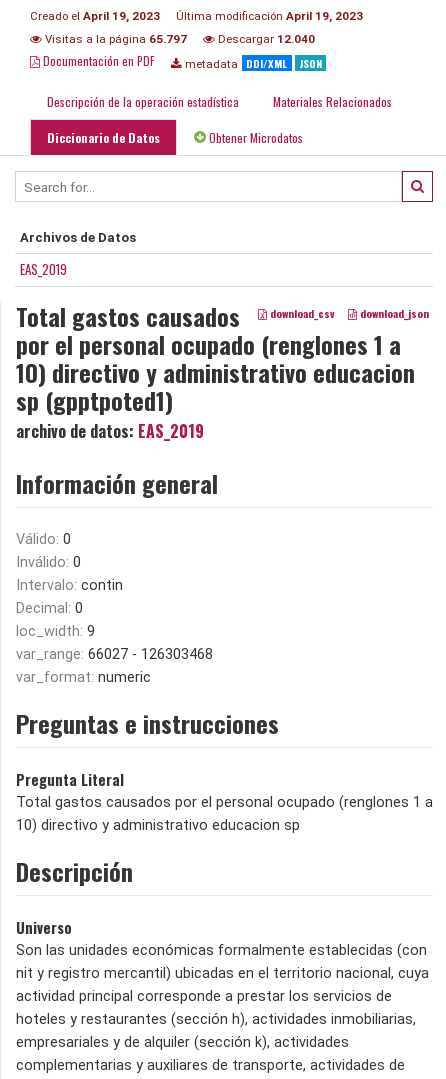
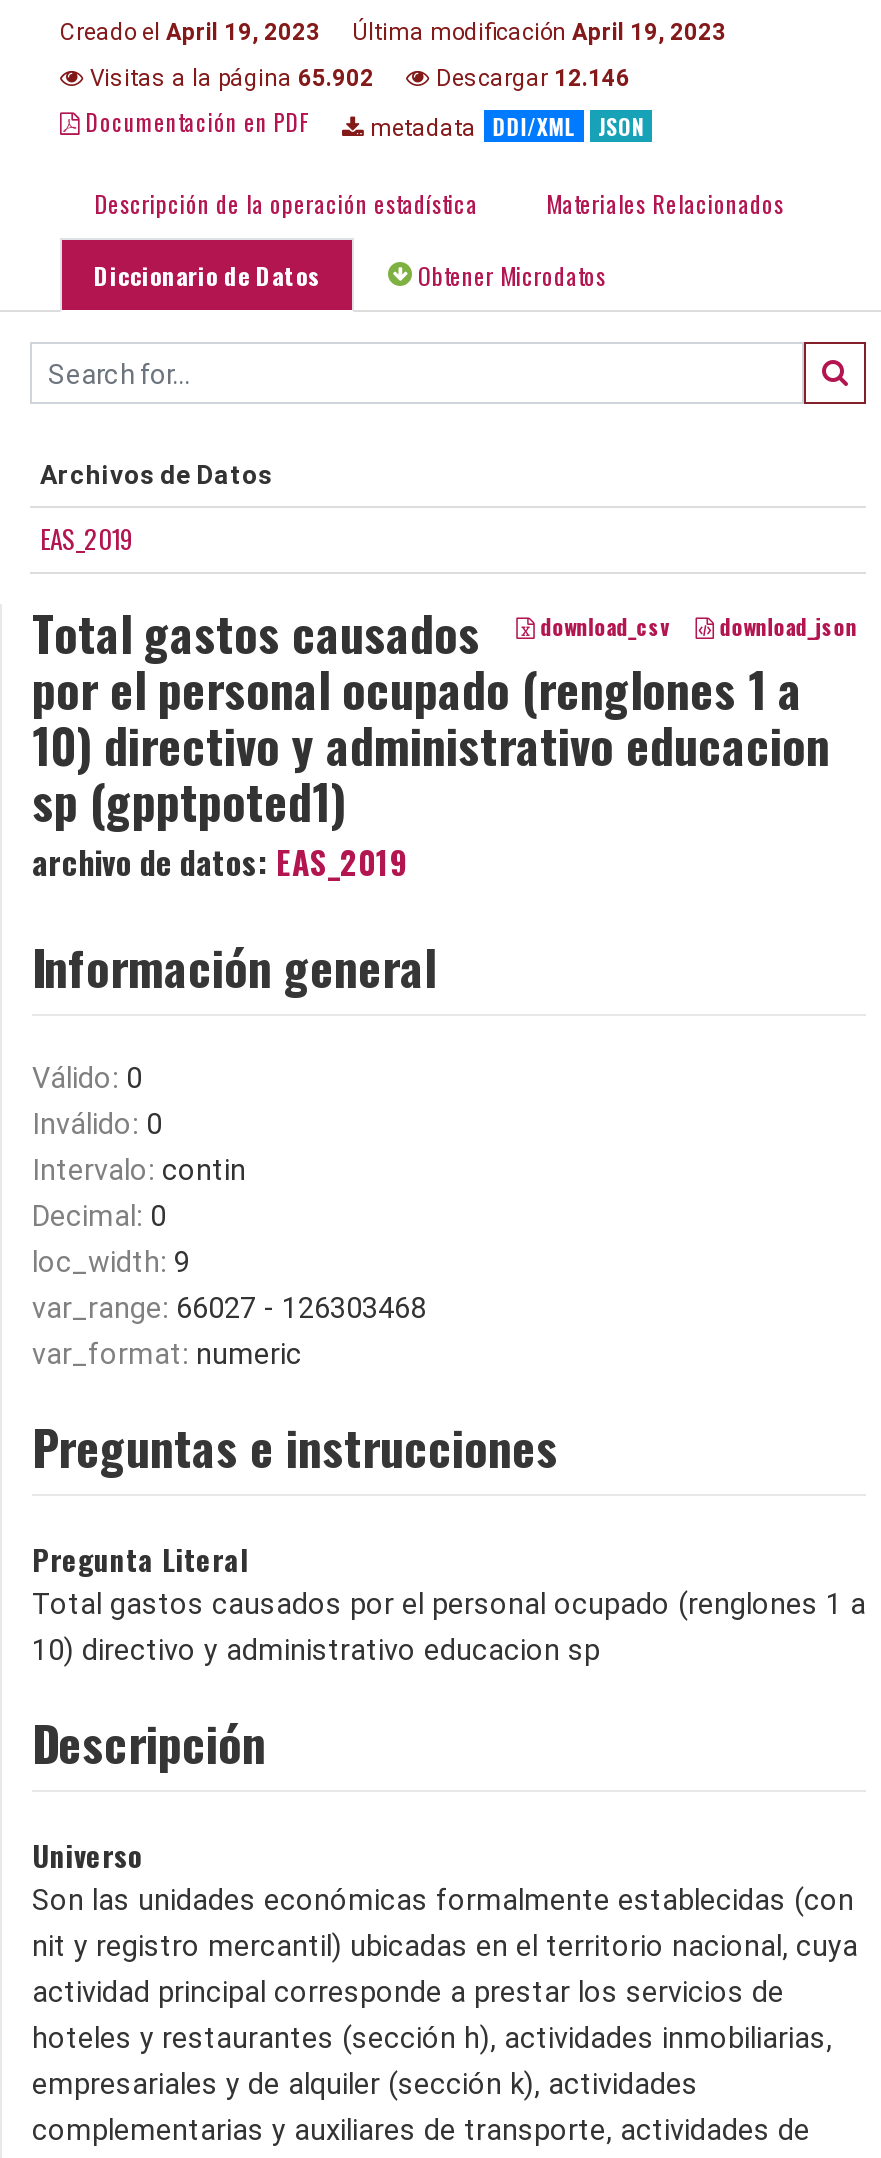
- Visitas a la página 65.797
+ Visitas a la página 65.902

- Descargar 12.040
+ Descargar 12.146
